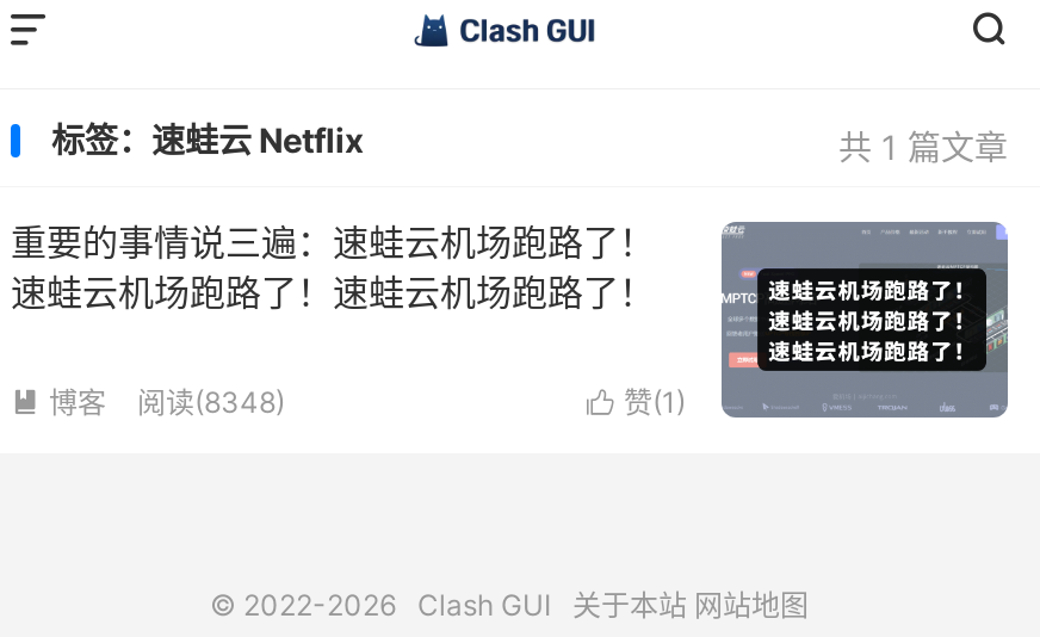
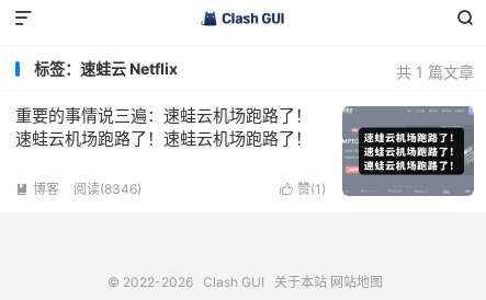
- 阅读(8348)
+ 阅读(8346)
